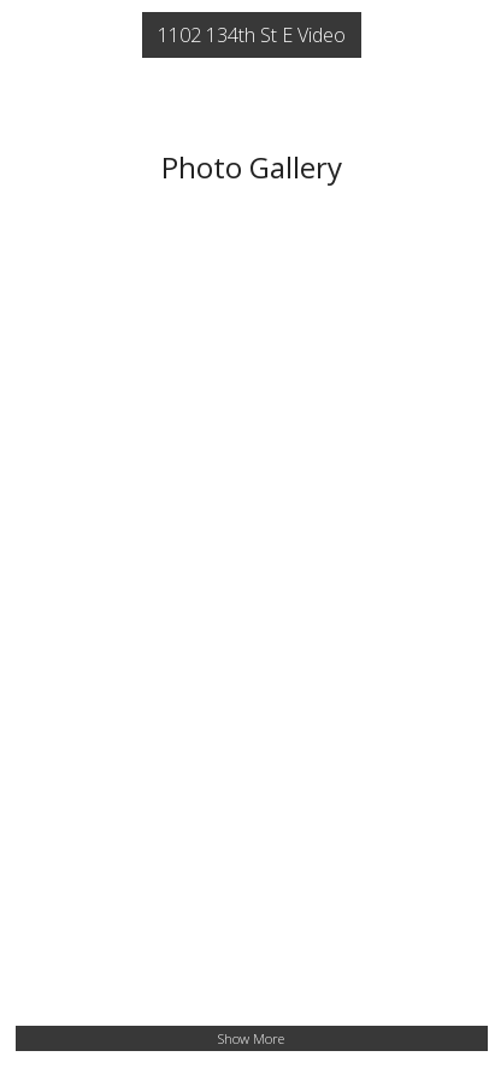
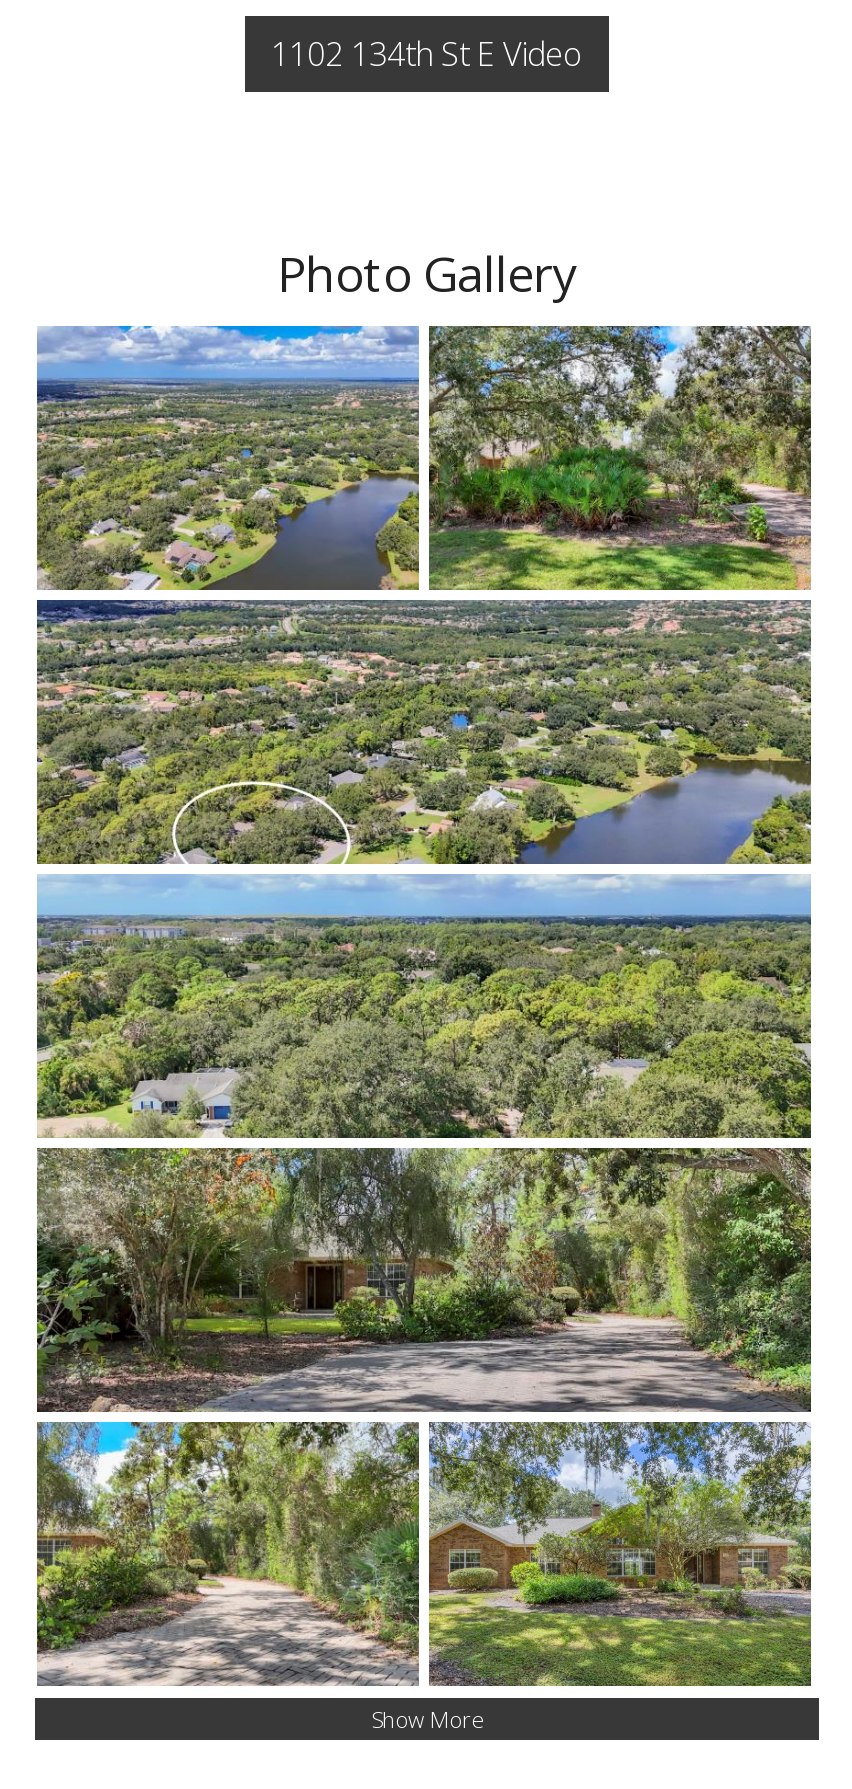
+ [image]
